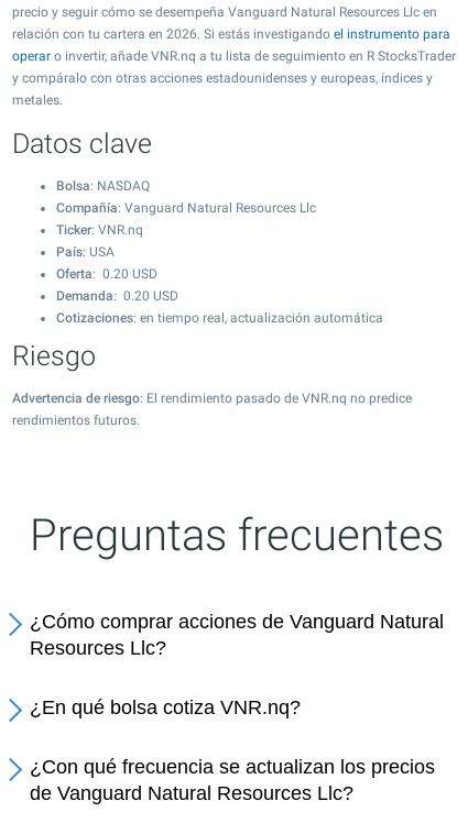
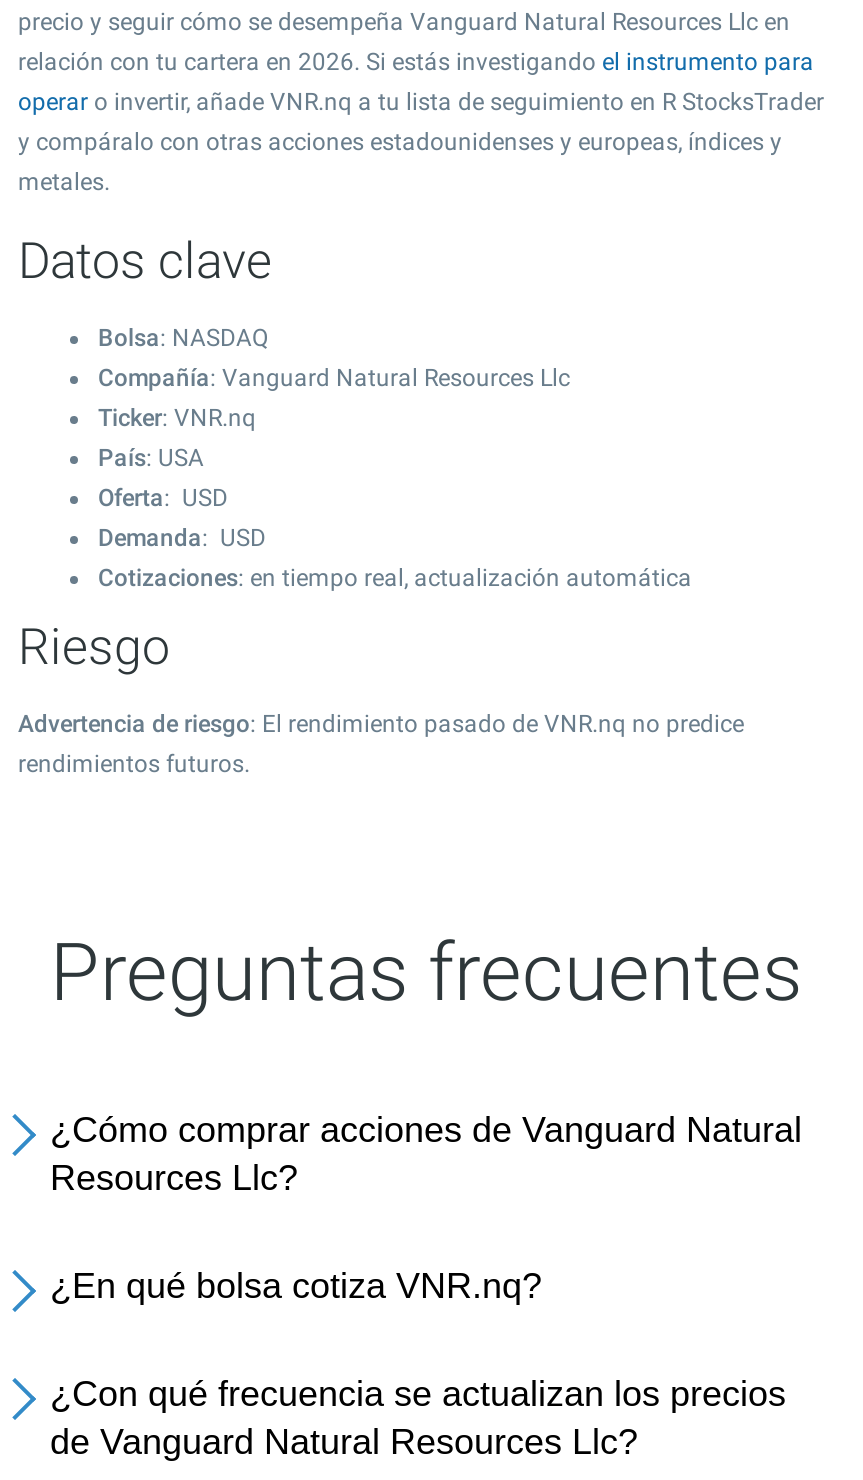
- Oferta: 0.20 USD
- Demanda: 0.20 USD
+ Oferta: USD
+ Demanda: USD
